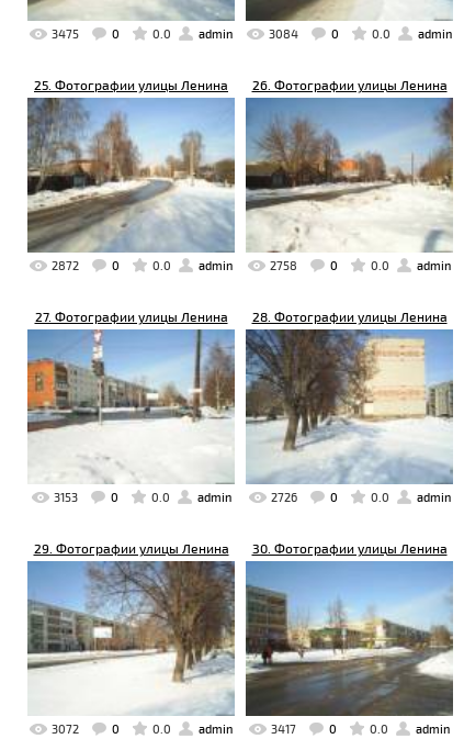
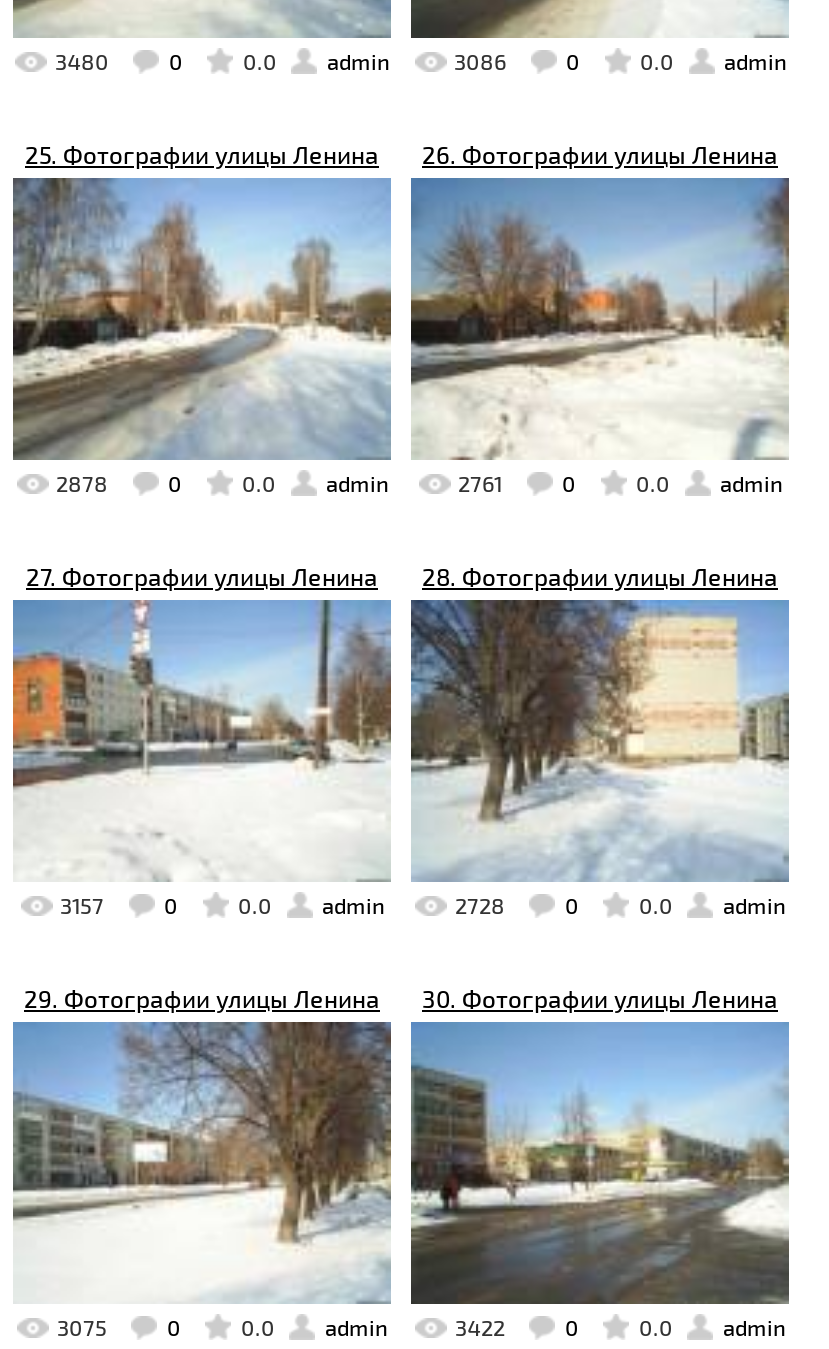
- 3475
+ 3480

- 3084
+ 3086

- 2872
+ 2878

- 2758
+ 2761

- 3153
+ 3157

- 2726
+ 2728

- 3072
+ 3075

- 3417
+ 3422
